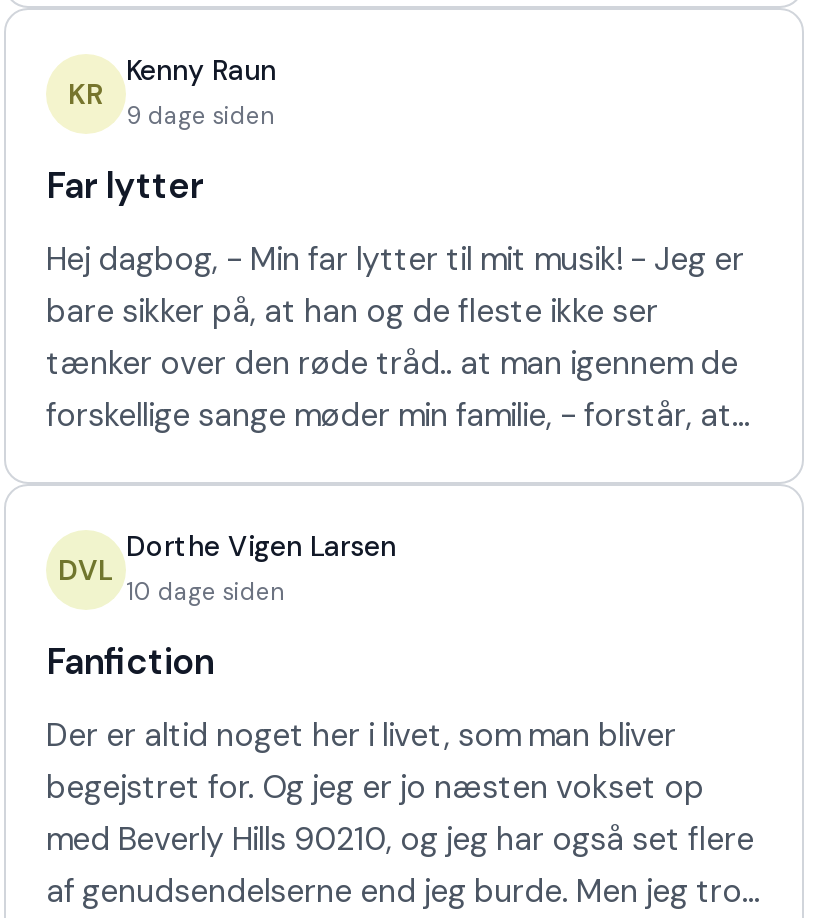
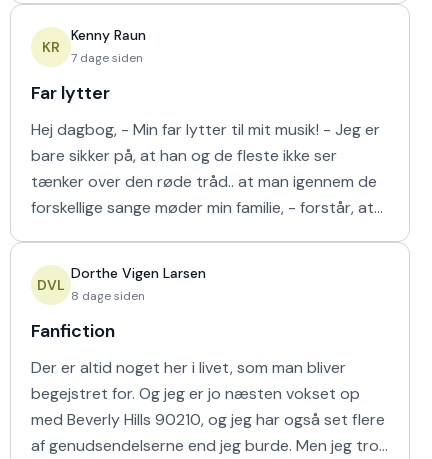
- 9 dage siden
+ 7 dage siden

- 10 dage siden
+ 8 dage siden
